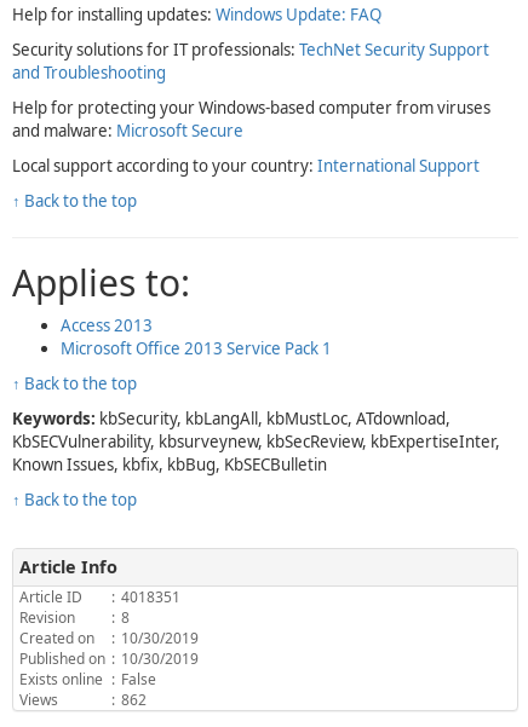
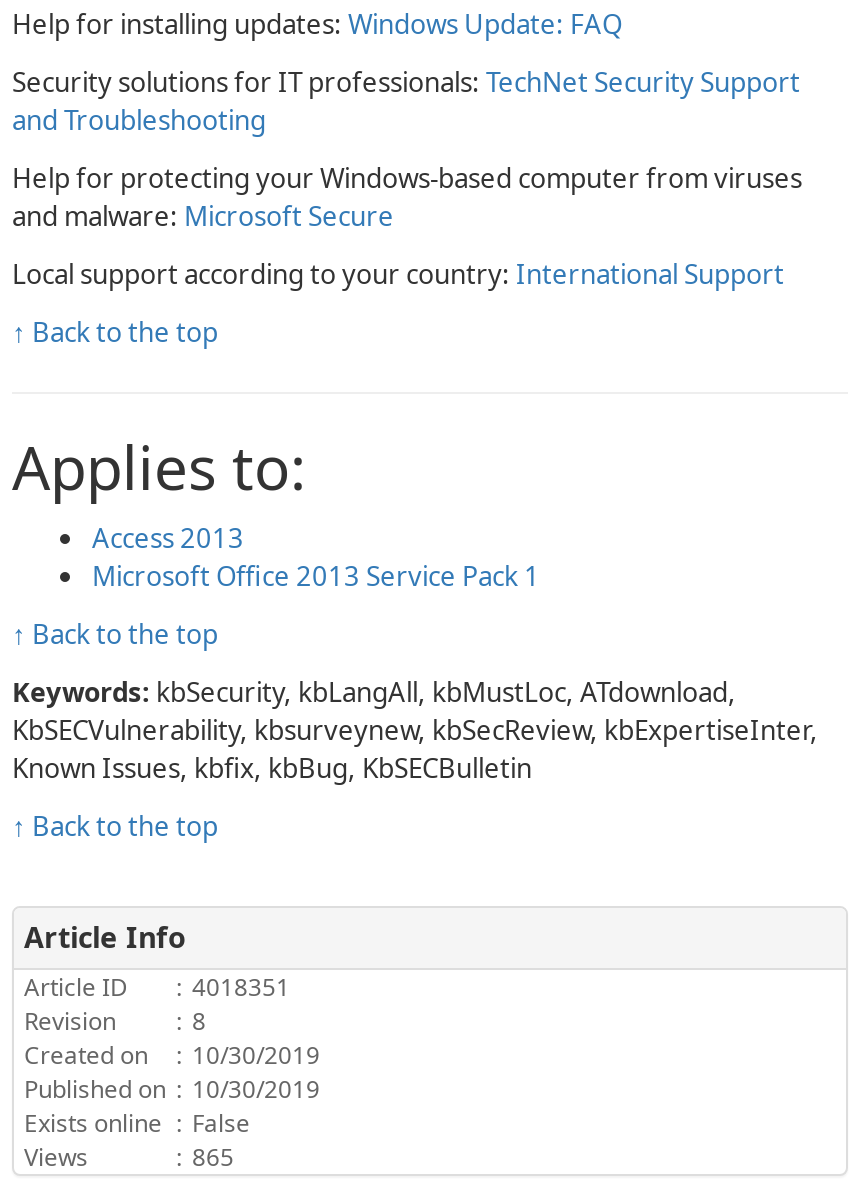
- : 862
+ : 865
